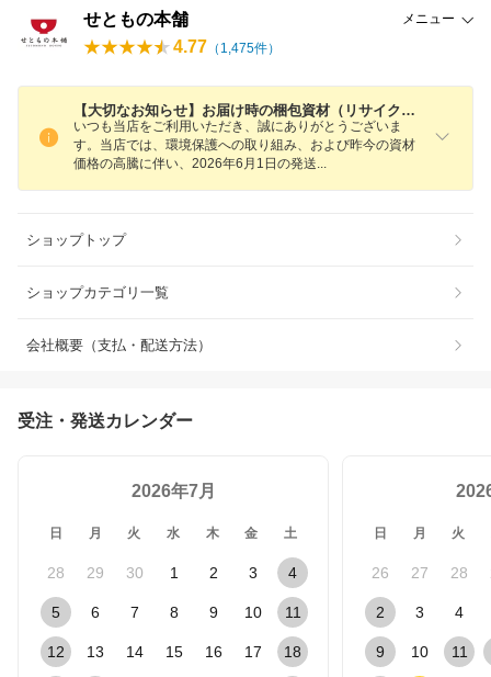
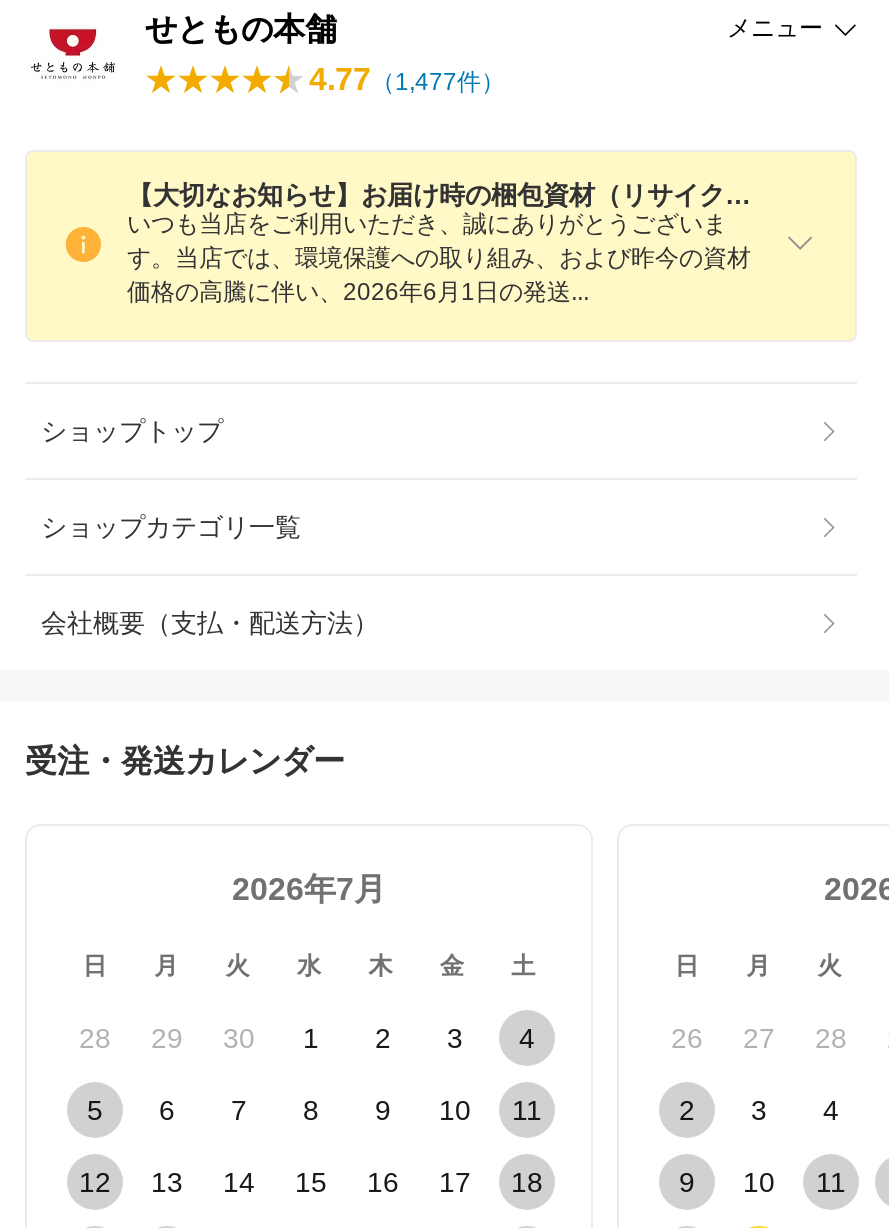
- 4.77（1,475件）
+ 4.77（1,477件）
